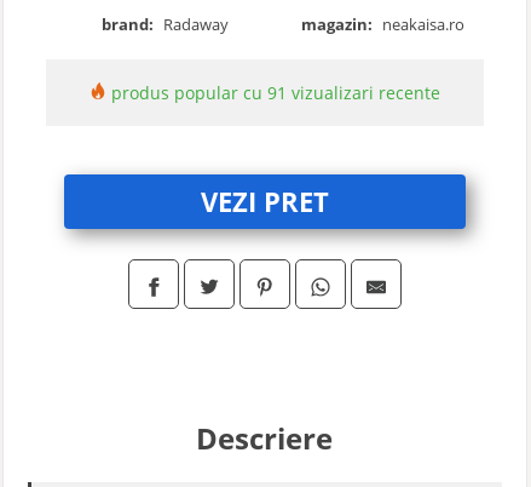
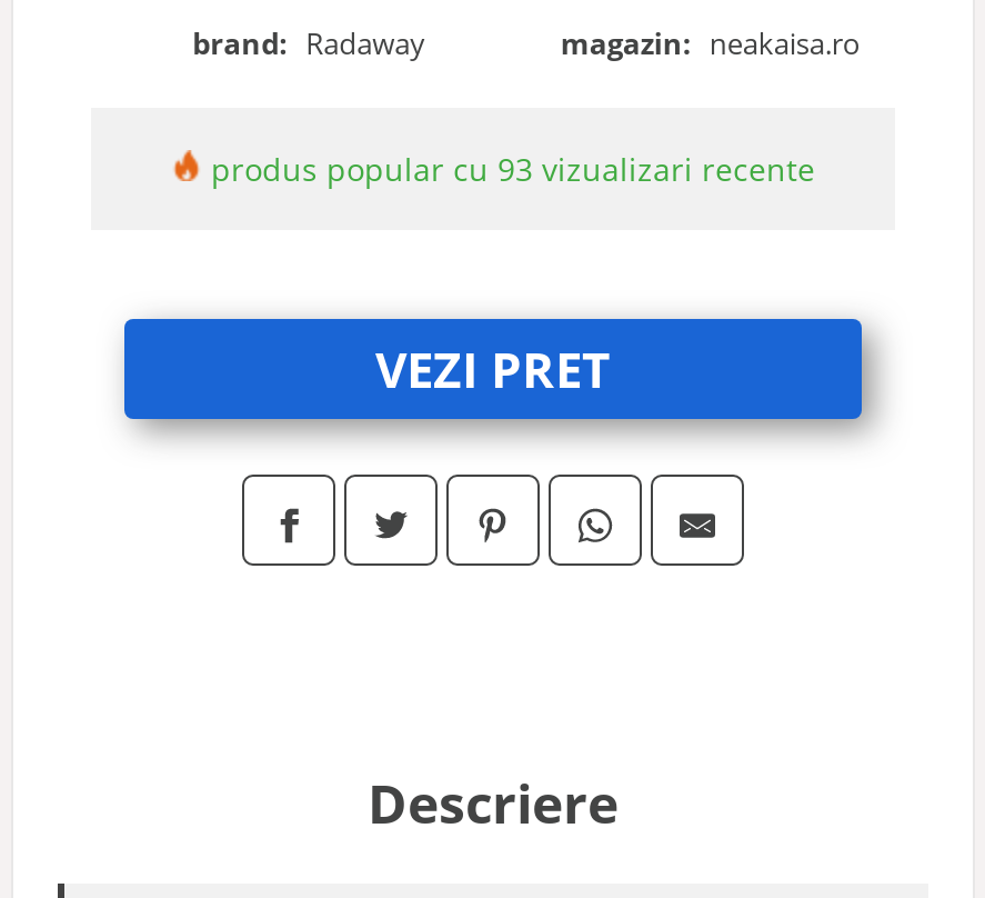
- produs popular cu 91 vizualizari recente
+ produs popular cu 93 vizualizari recente
